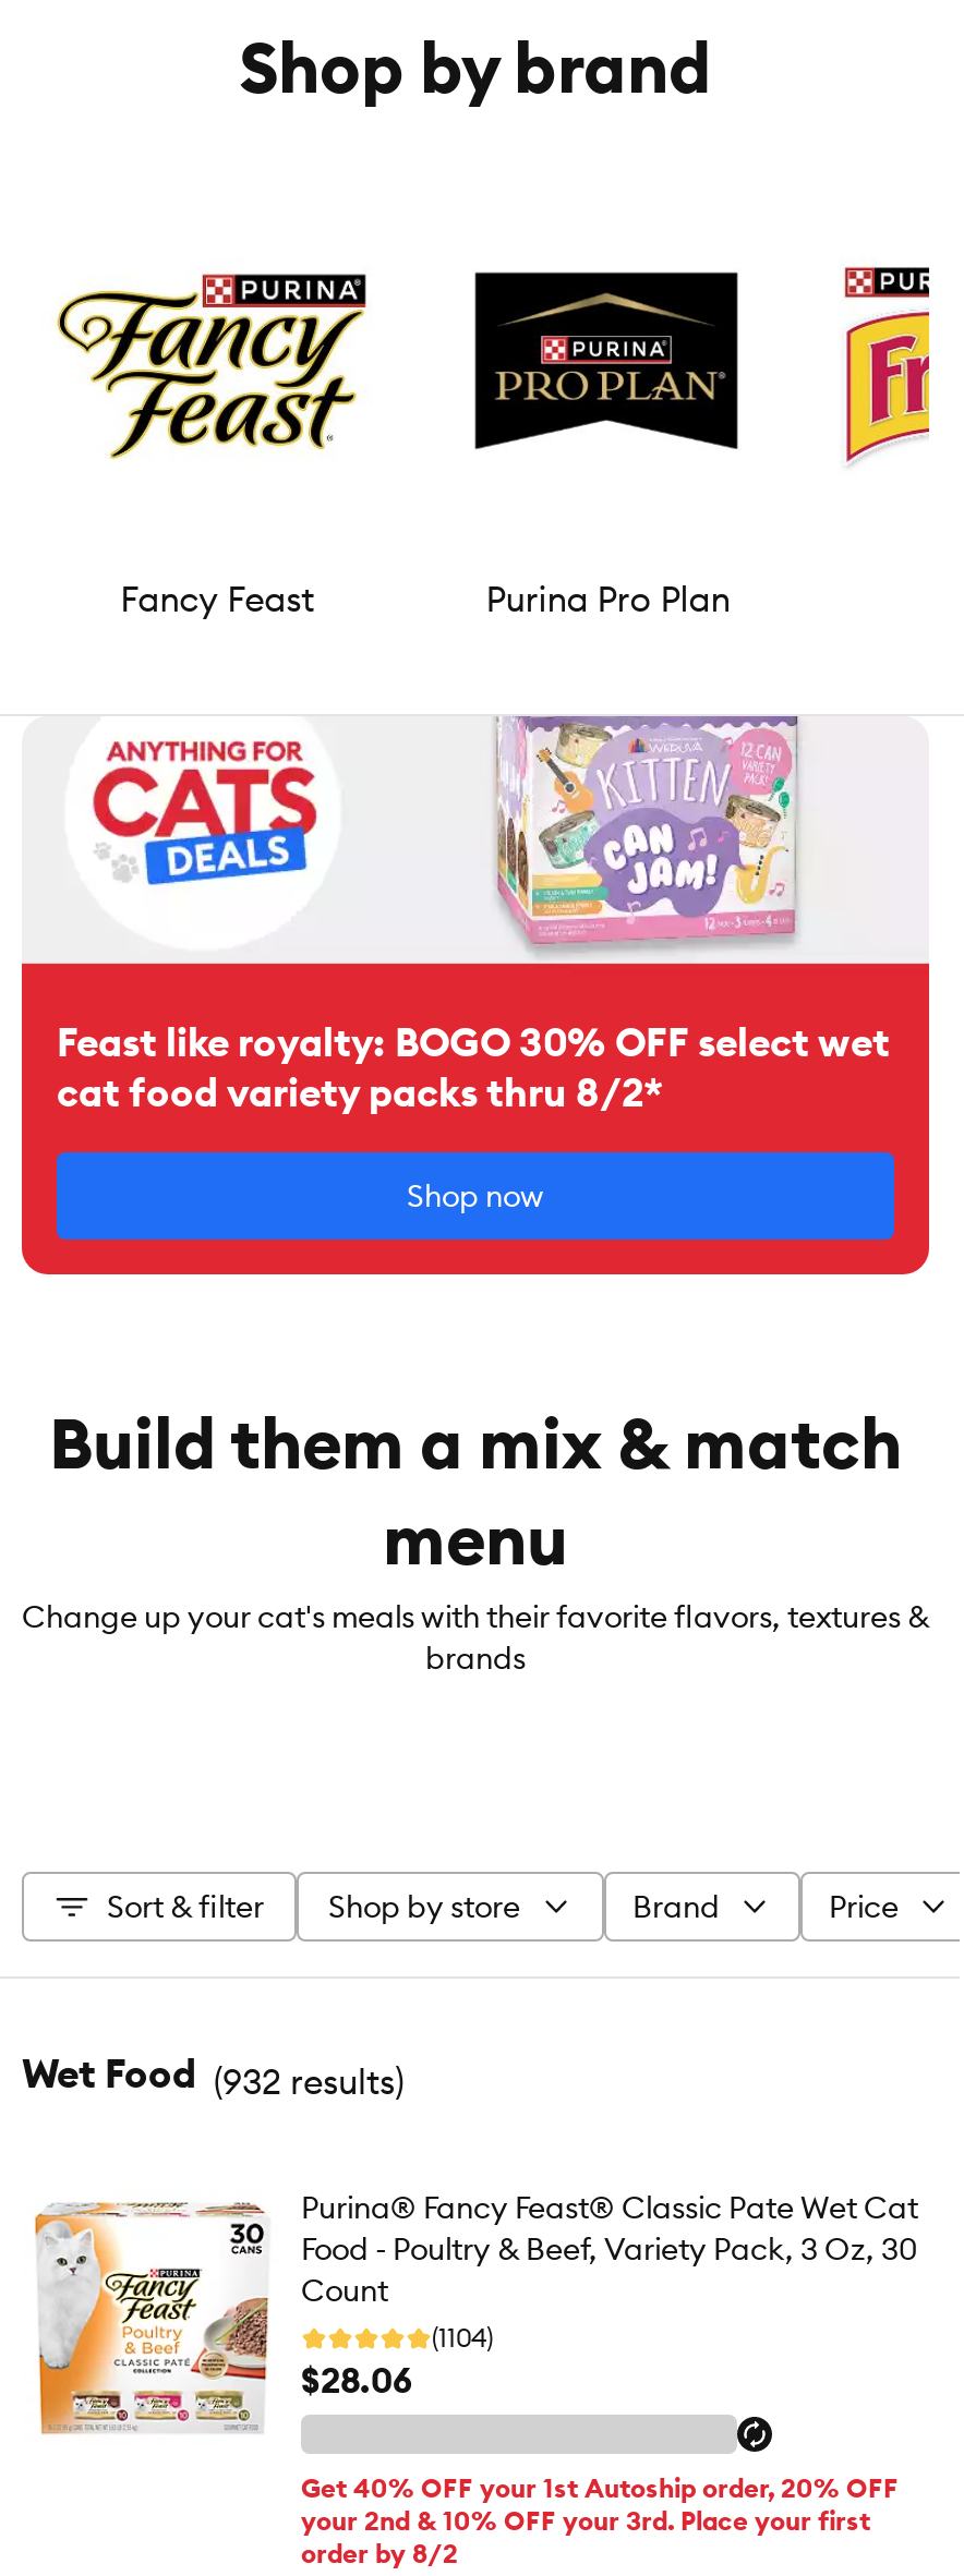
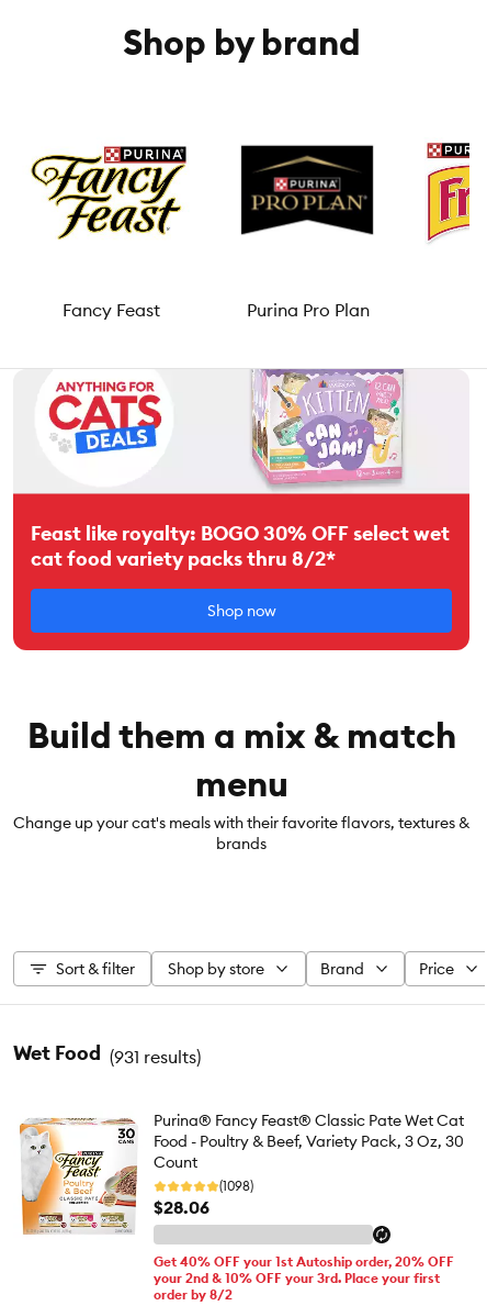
- Wet Food (932 results)
+ Wet Food (931 results)

- (1104)
+ (1098)
